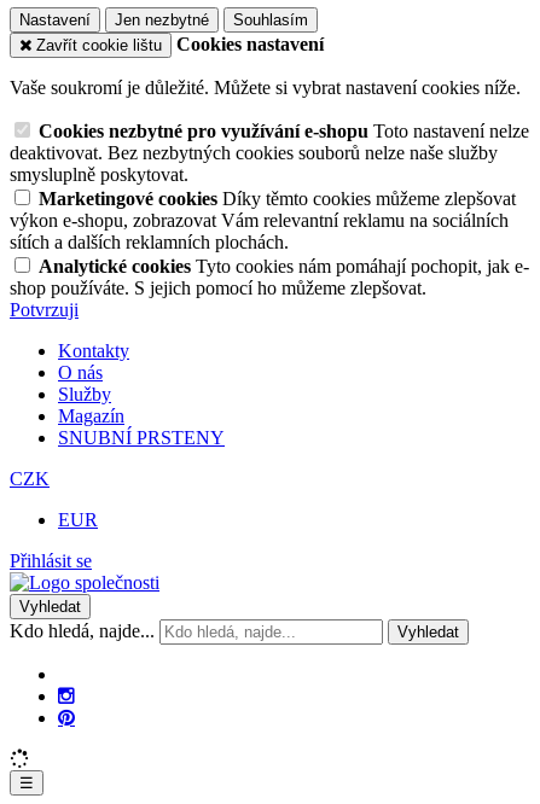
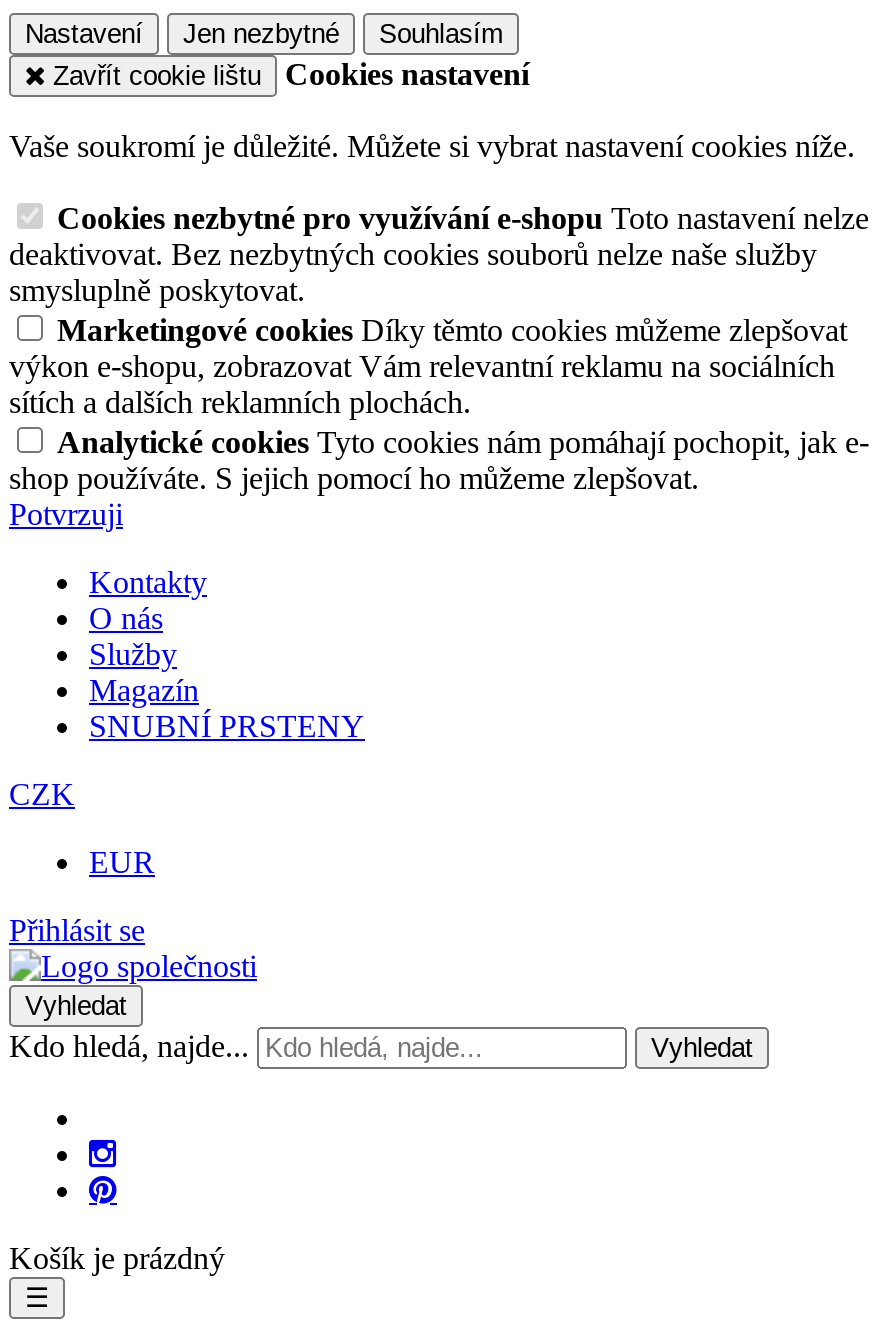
+ Košík je prázdný
